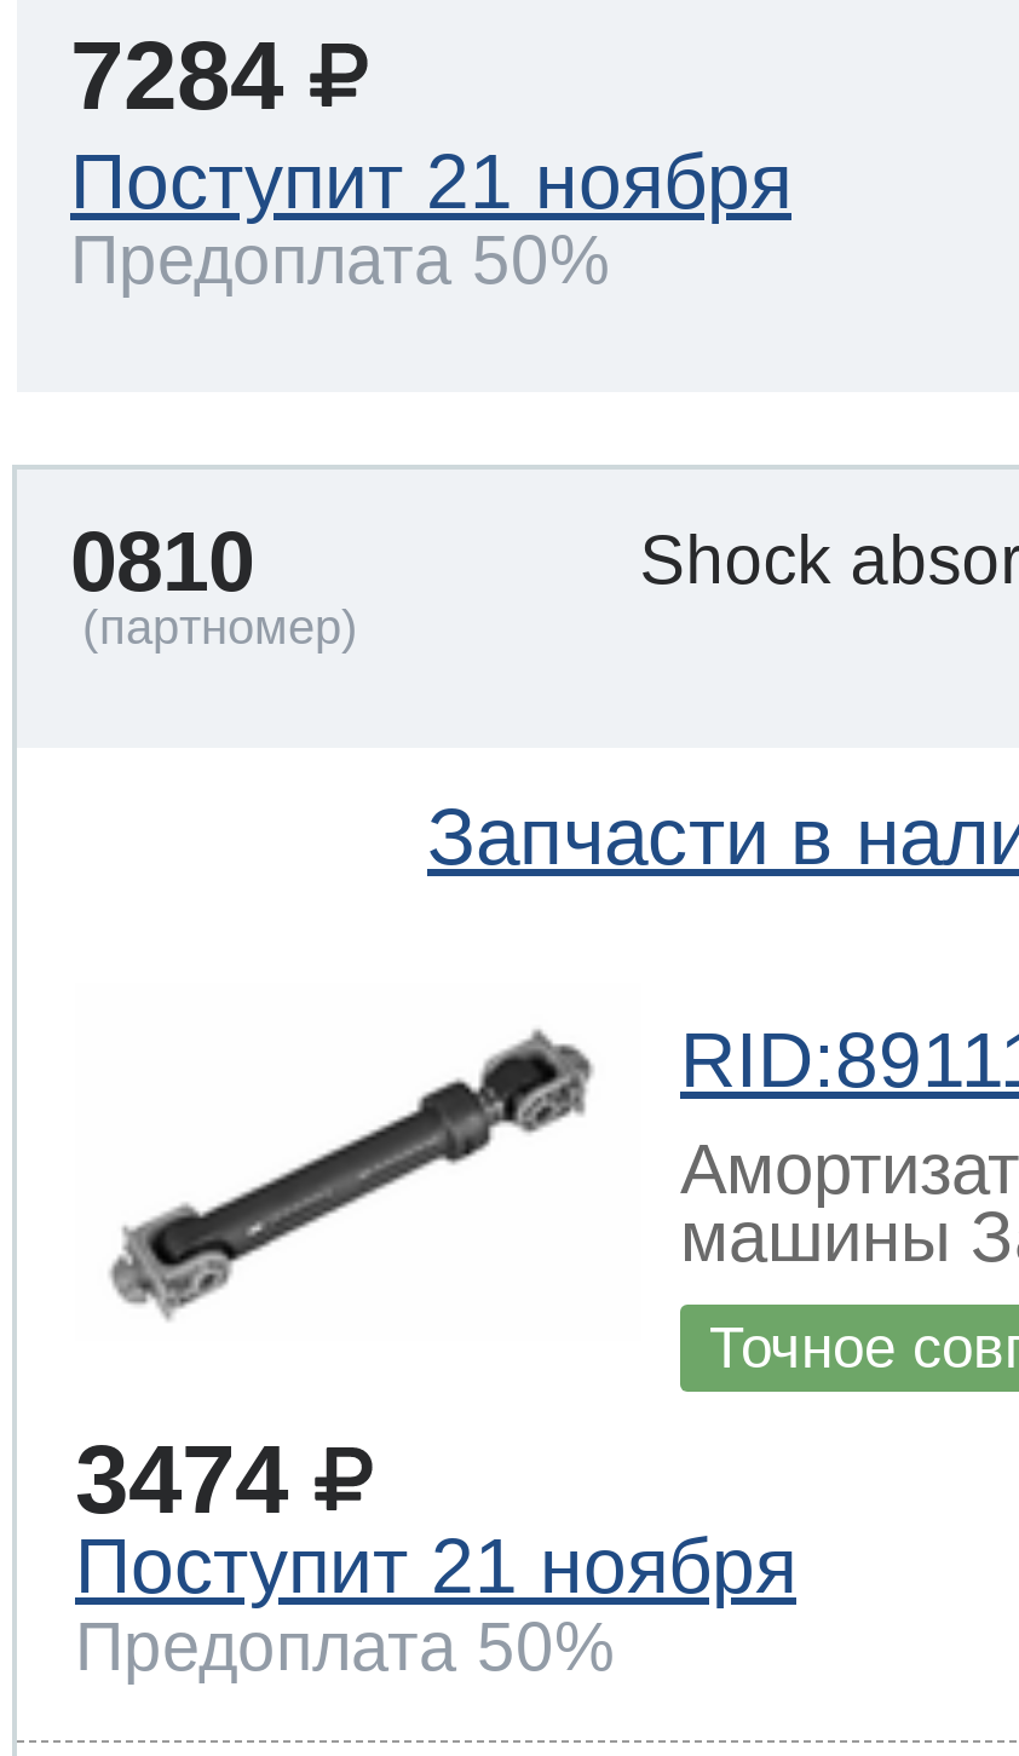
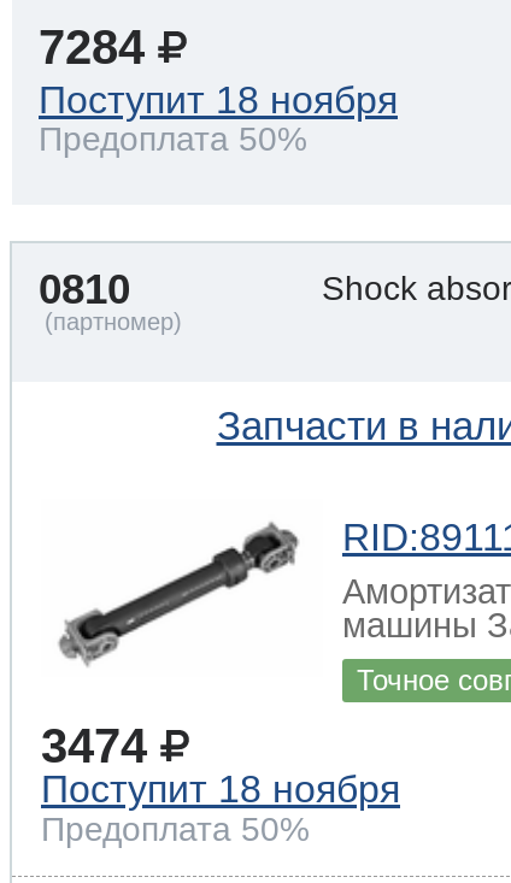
- Поступит 21 ноября
+ Поступит 18 ноября

- Поступит 21 ноября
+ Поступит 18 ноября
